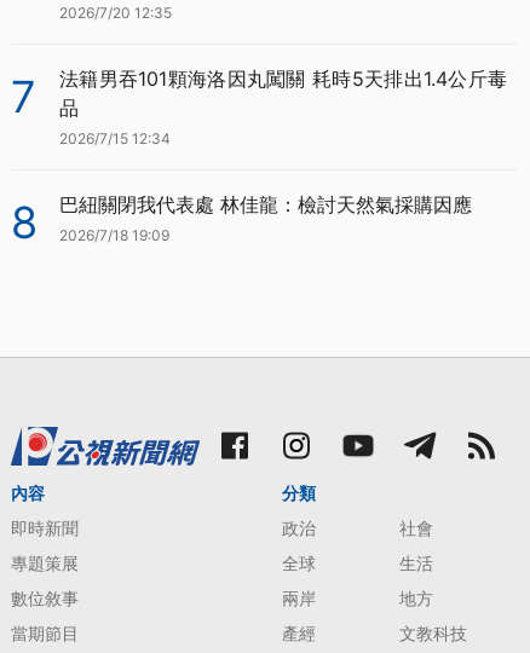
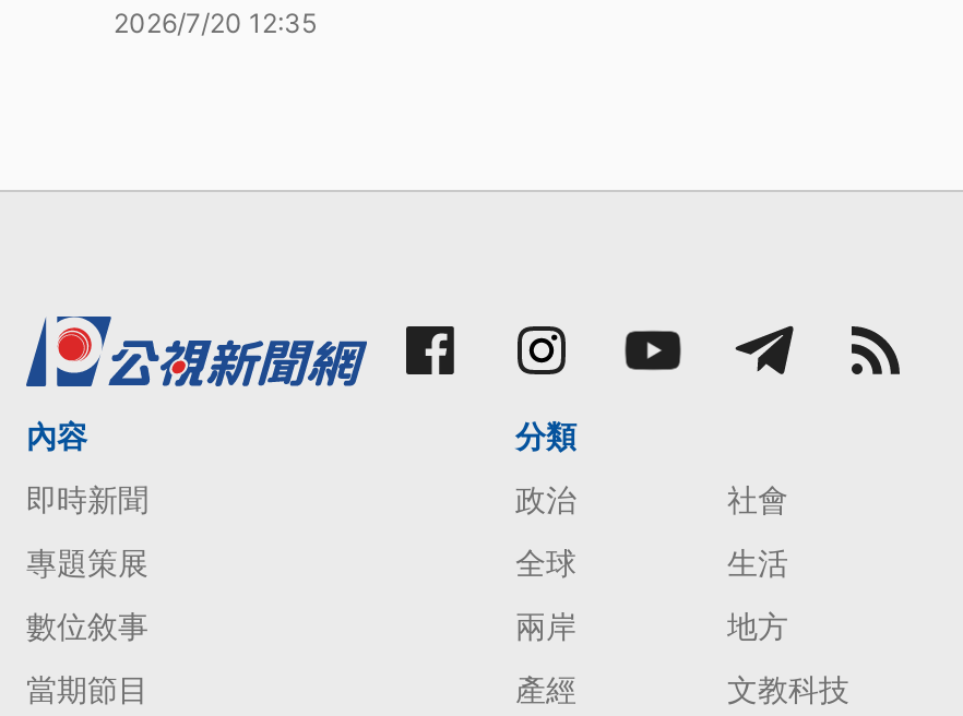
- 7
- 法籍男吞101顆海洛因丸闖關 耗時5天排出1.4公斤毒
- 品
- 2026/7/15 12:34
- 8
- 巴紐關閉我代表處 林佳龍：檢討天然氣採購因應
- 2026/7/18 19:09
